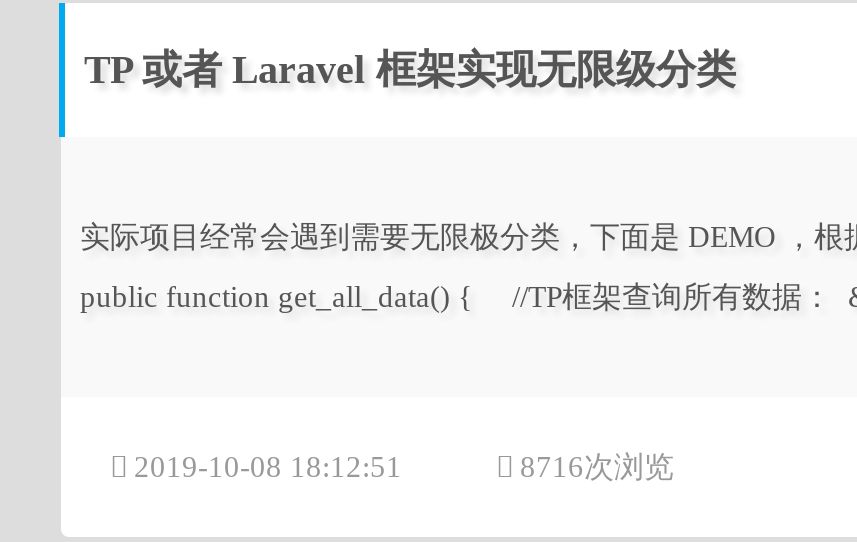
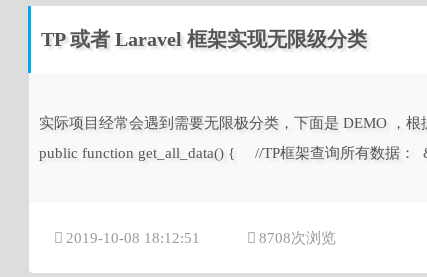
- 8716次浏览
+ 8708次浏览
